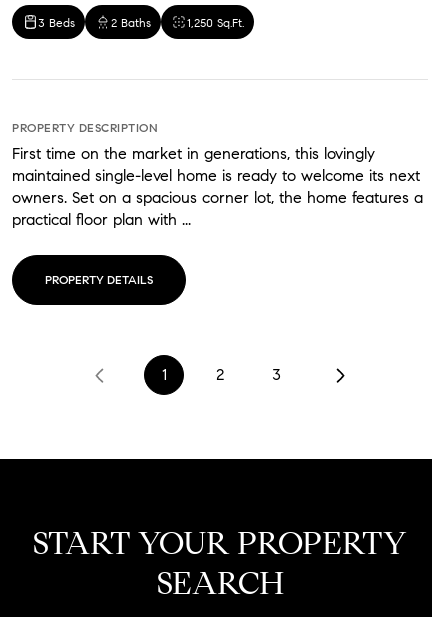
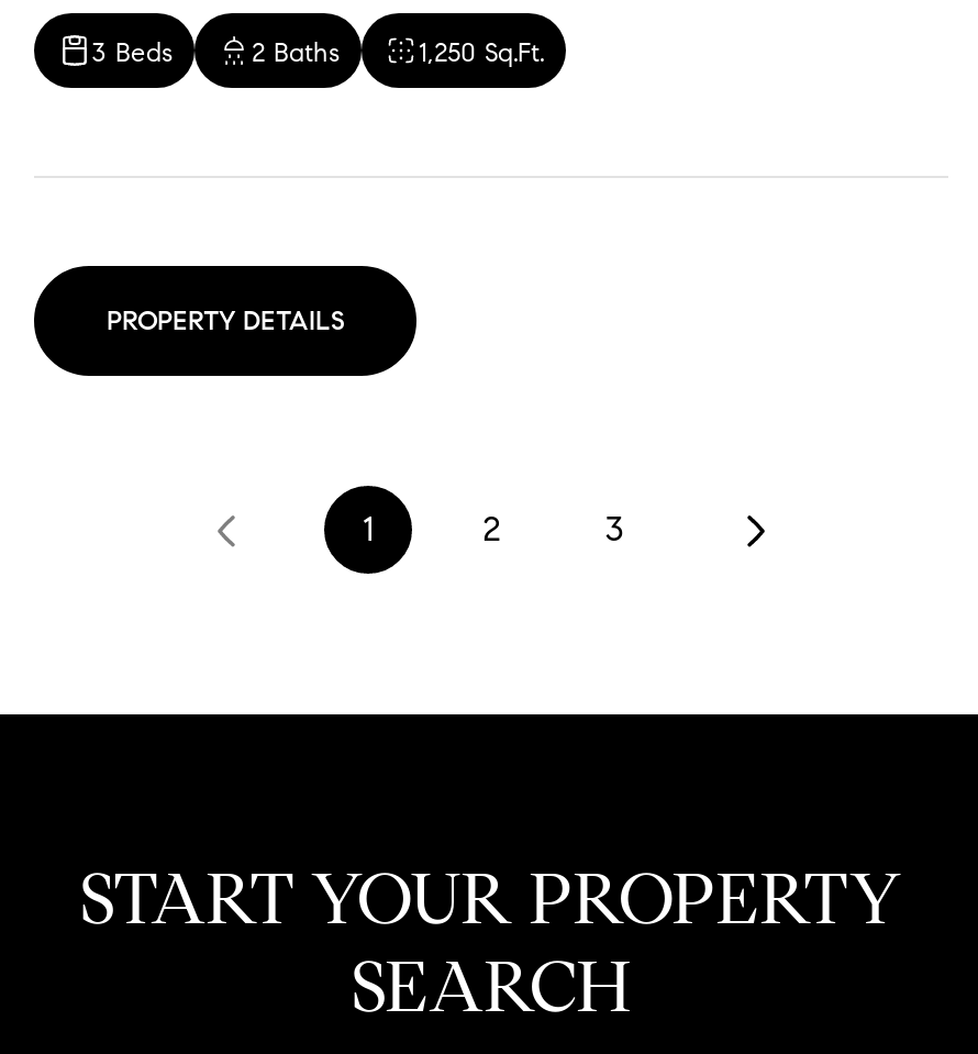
- PROPERTY DESCRIPTION
- First time on the market in generations, this lovingly
- maintained single-level home is ready to welcome its next
- owners. Set on a spacious corner lot, the home features a
- practical floor plan with ...
